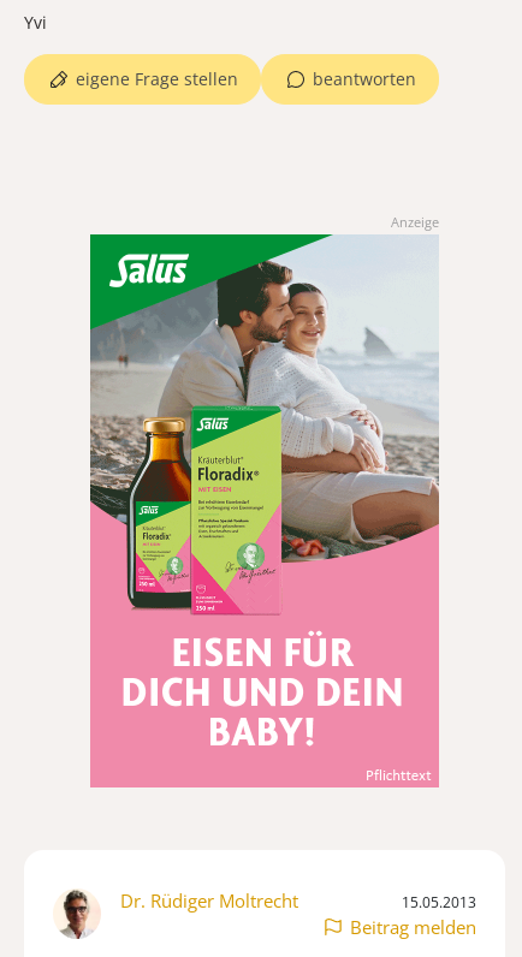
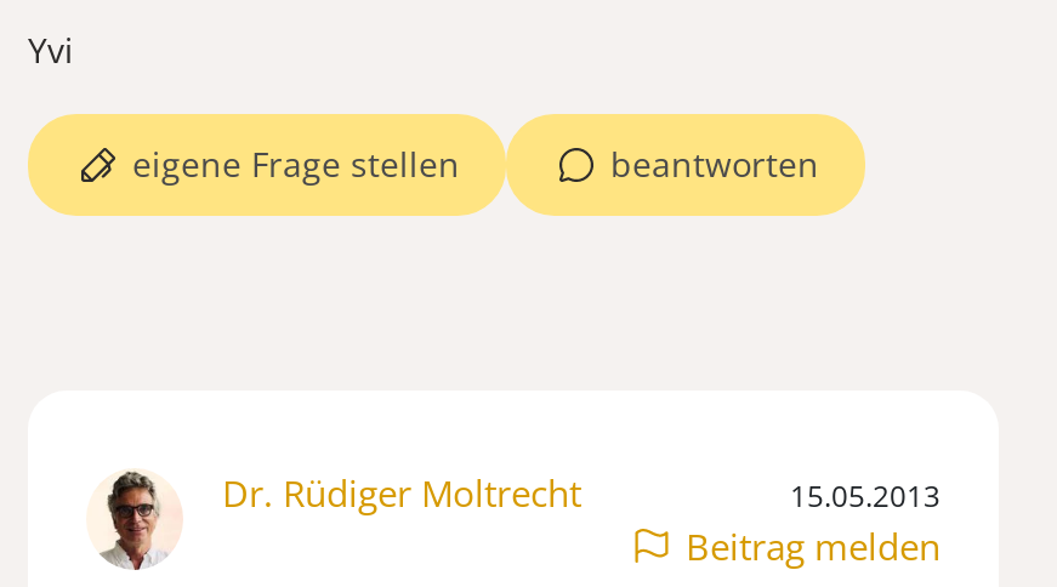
- Anzeige

- [image]
